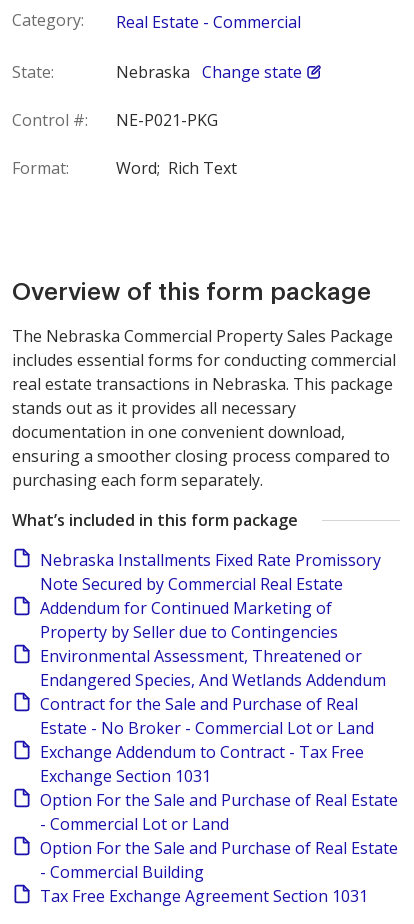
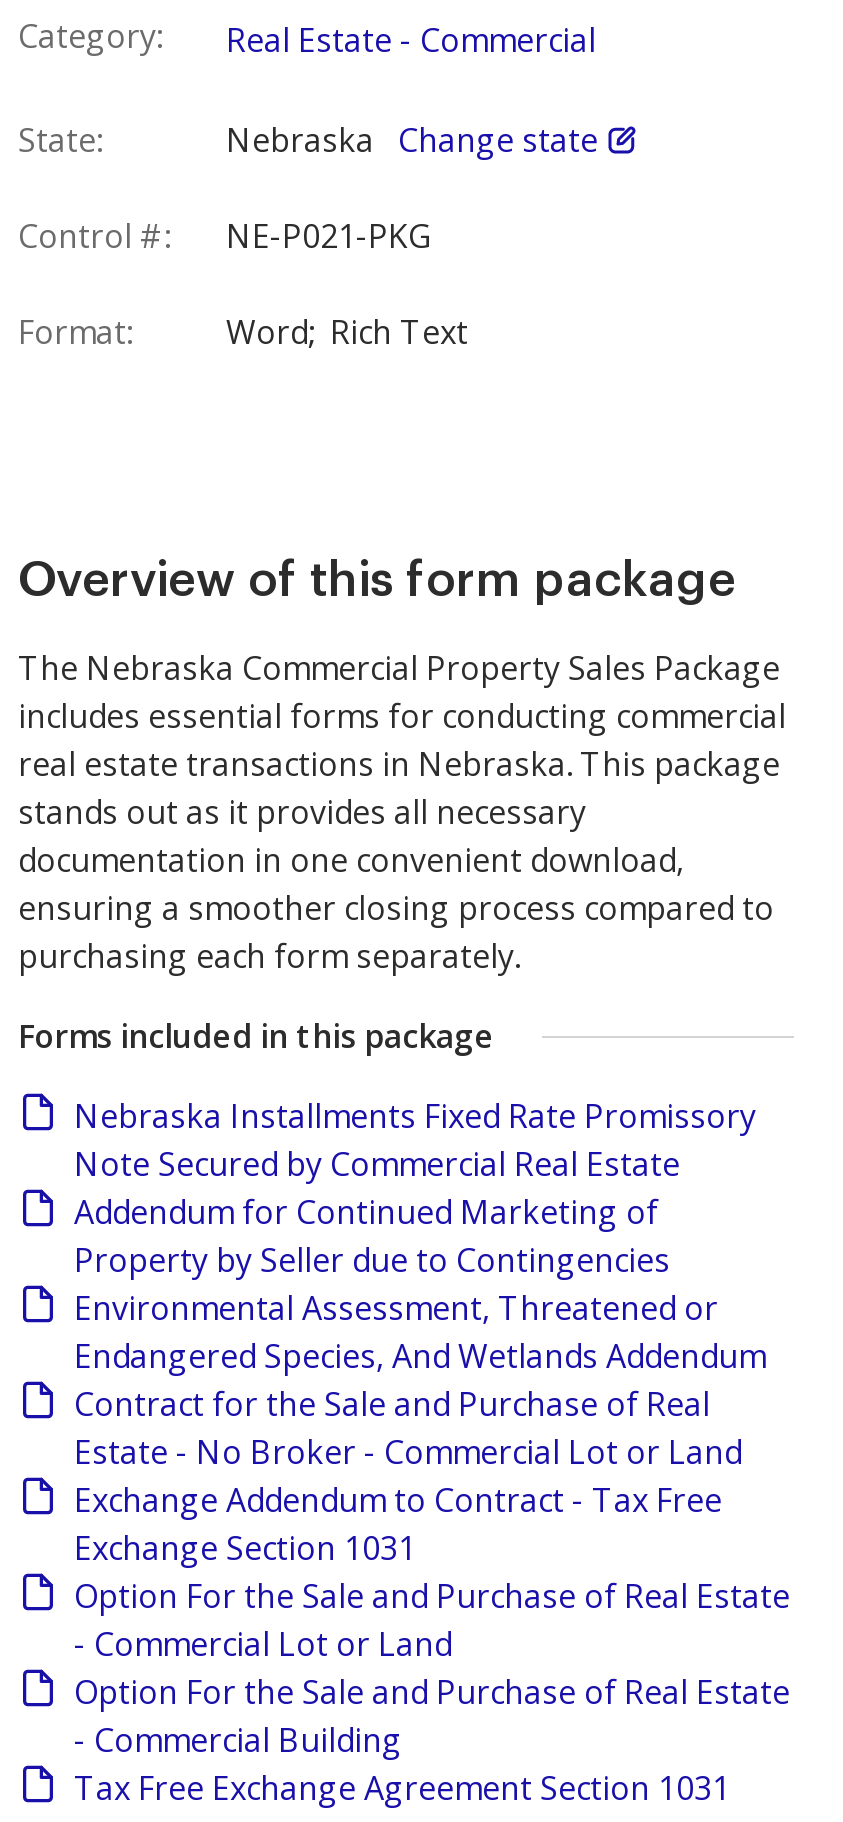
- What’s included in this form package
+ Forms included in this package
